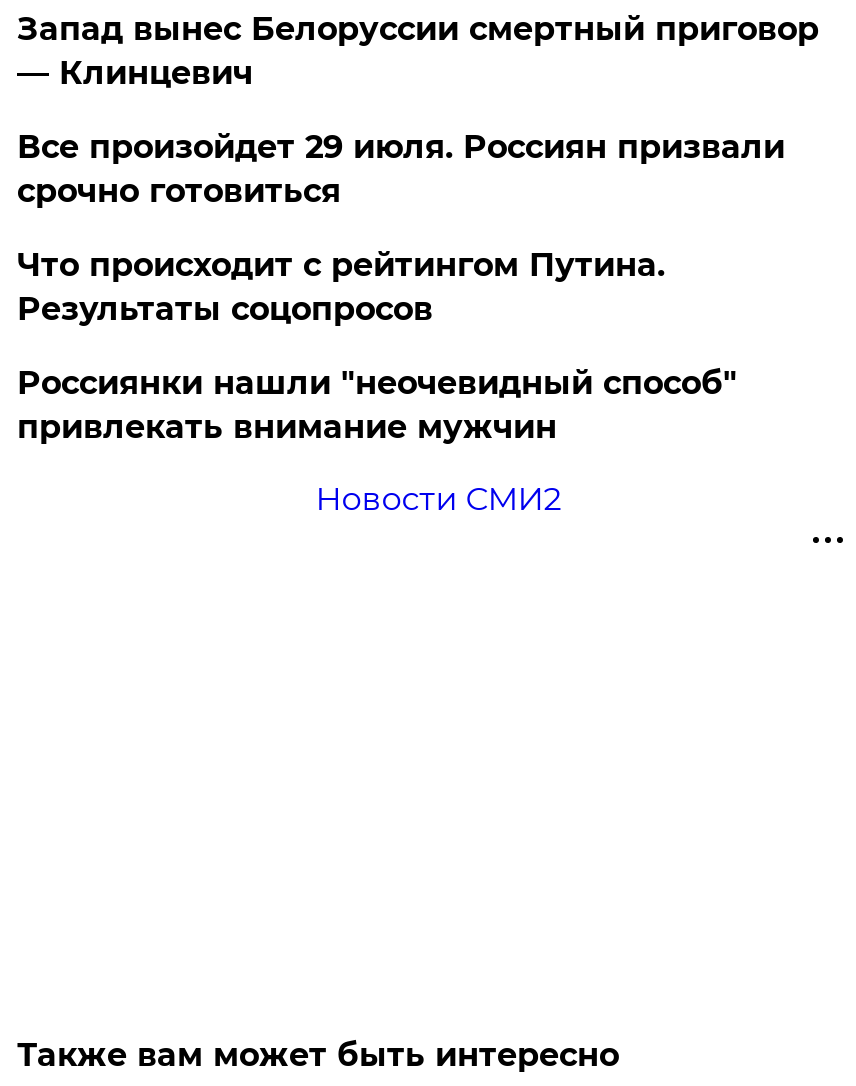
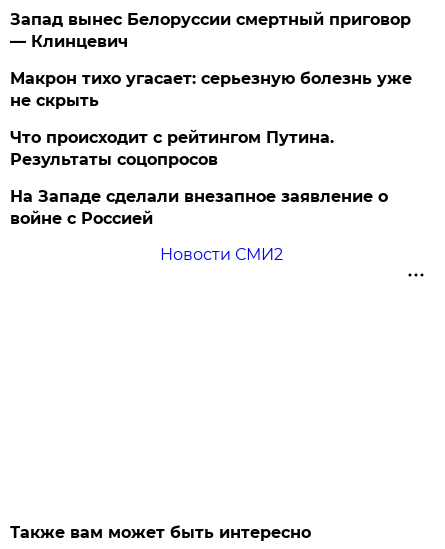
- Все произойдет 29 июля. Россиян призвали
- срочно готовиться
+ Макрон тихо угасает: серьезную болезнь уже
+ не скрыть

- Россиянки нашли "неочевидный способ"
- привлекать внимание мужчин
+ На Западе сделали внезапное заявление о
+ войне с Россией
